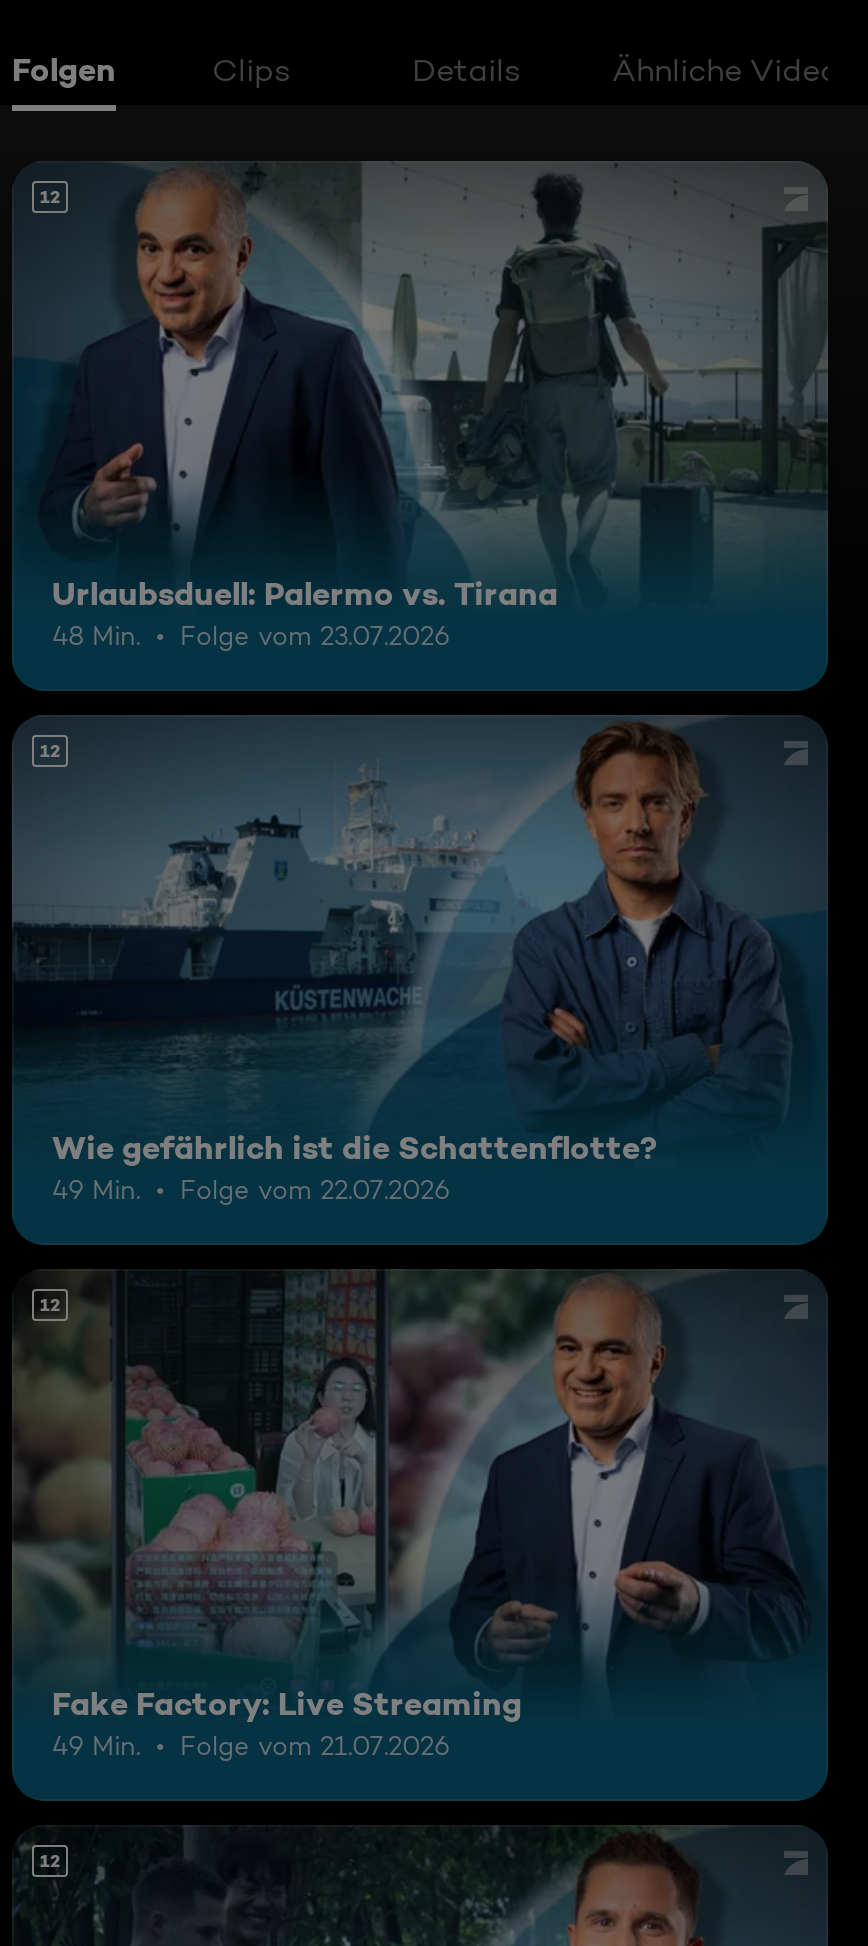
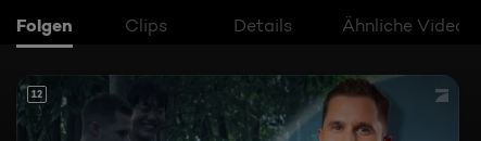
- [image]
- 12

- Urlaubsduell: Palermo vs. Tirana
- 48 Min.
- Folge vom 23.07.2026

- [image]
- 12

- Wie gefährlich ist die Schattenflotte?
- 49 Min.
- Folge vom 22.07.2026

- [image]
- 12

- Fake Factory: Live Streaming
- 49 Min.
- Folge vom 21.07.2026
